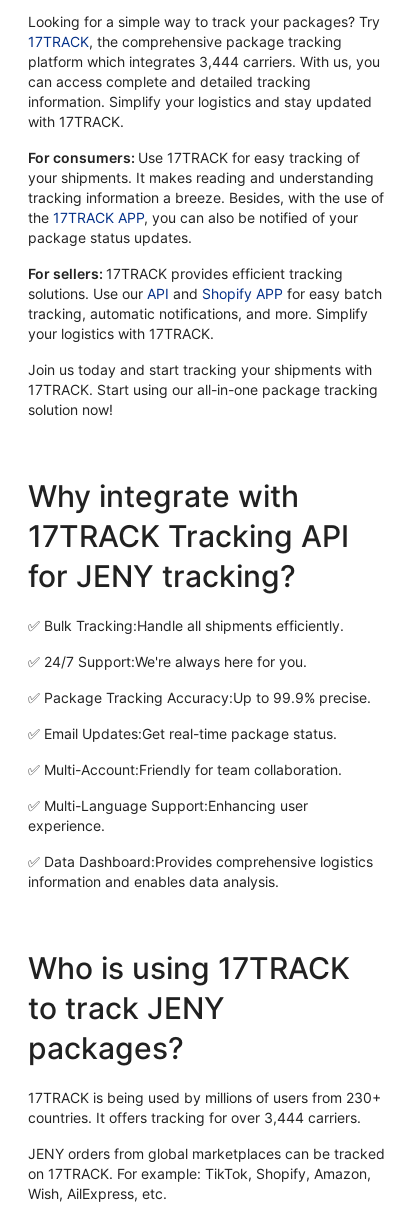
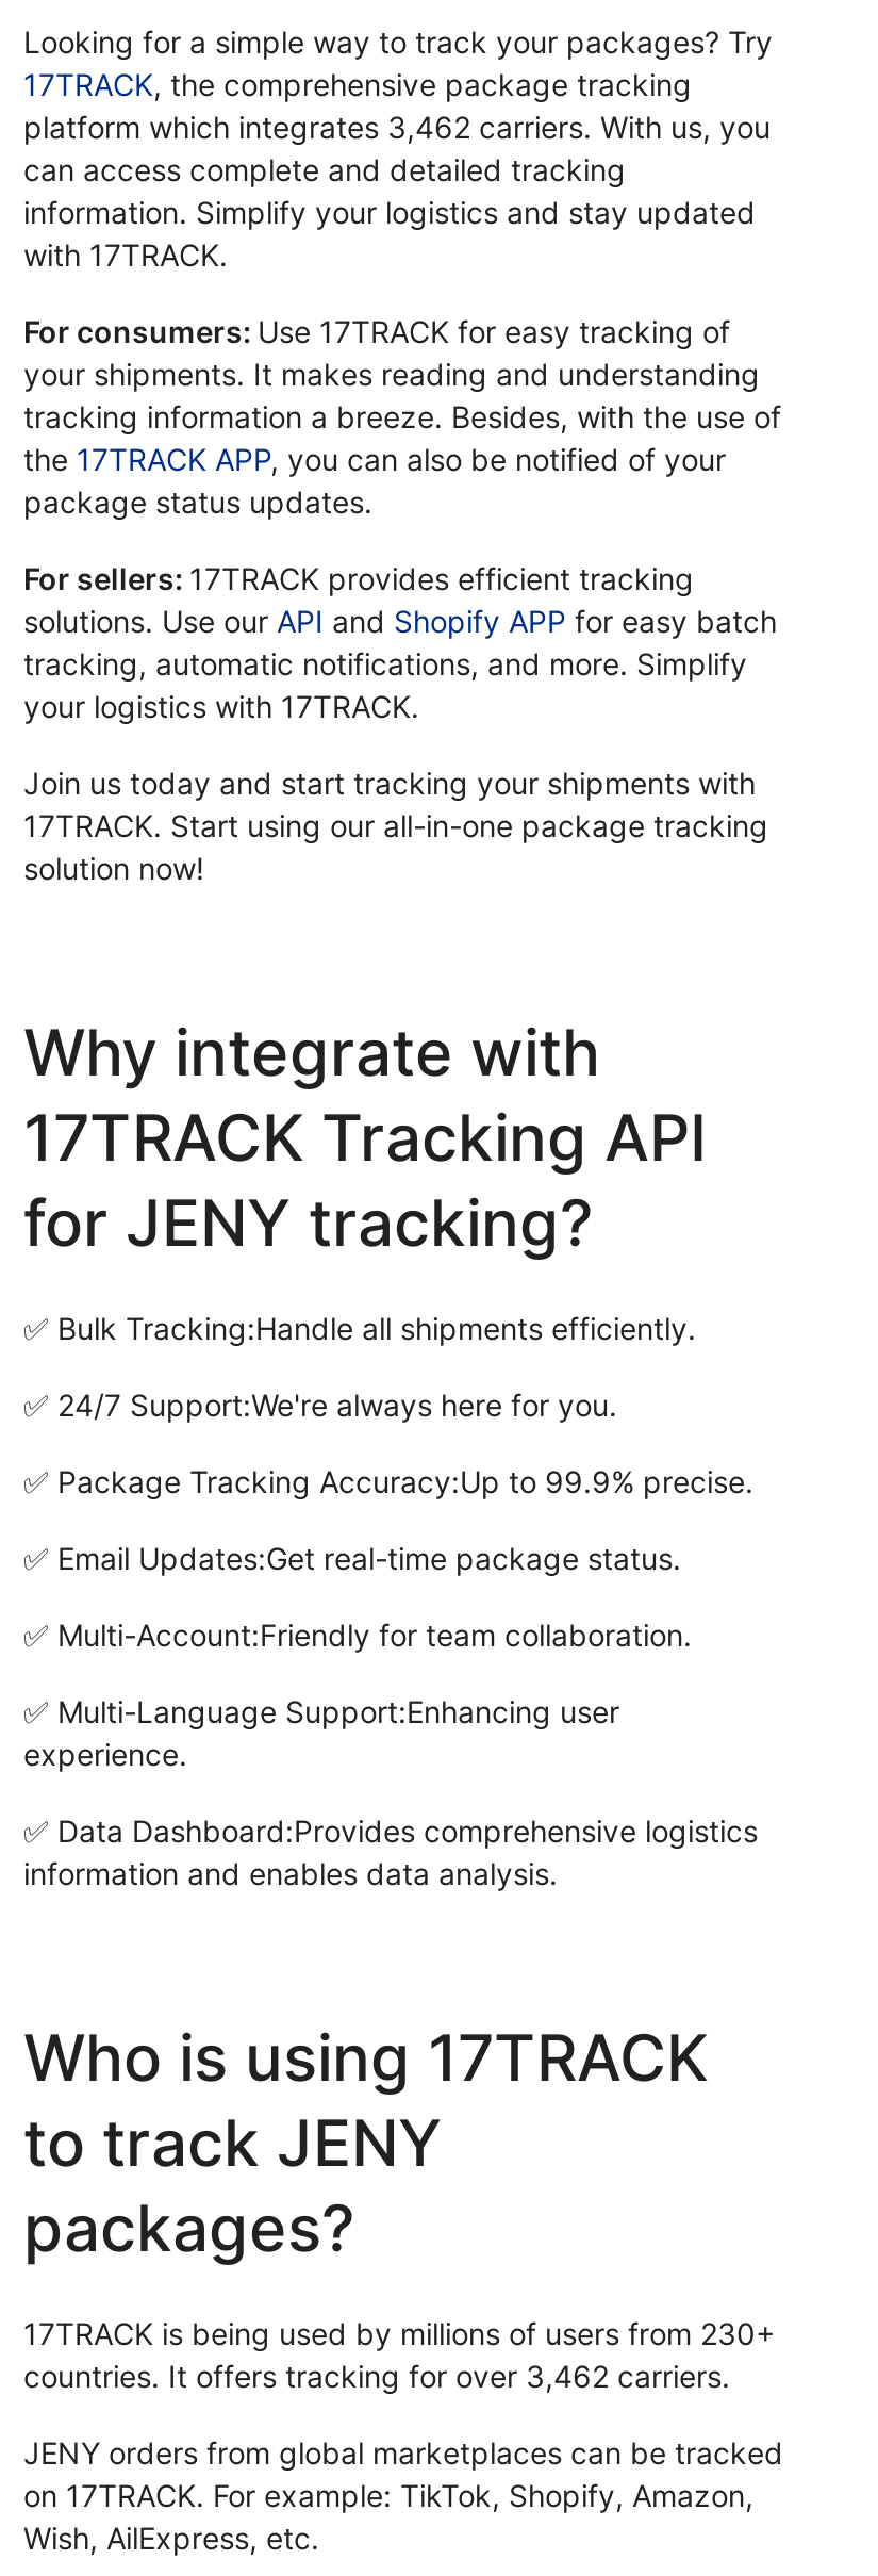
- platform which integrates 3,444 carriers. With us, you
+ platform which integrates 3,462 carriers. With us, you

- countries. It offers tracking for over 3,444 carriers.
+ countries. It offers tracking for over 3,462 carriers.
